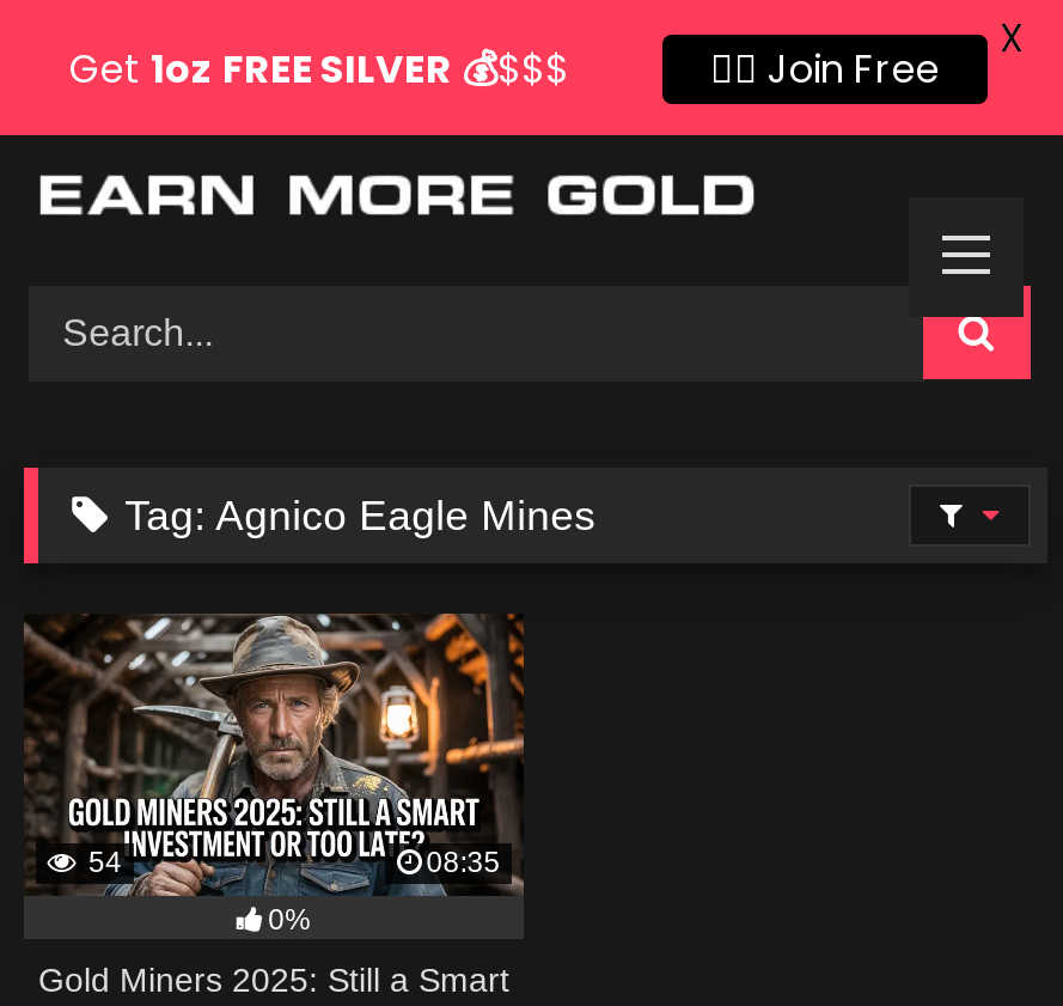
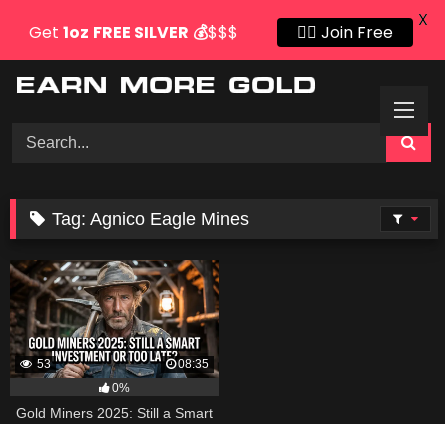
- 54
+ 53
